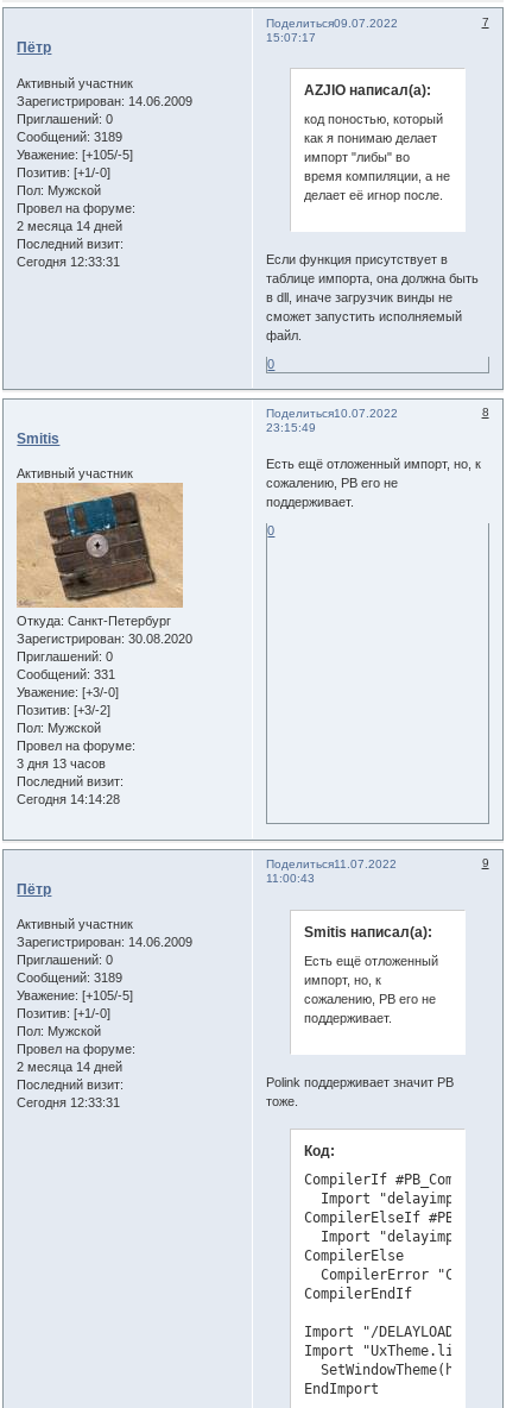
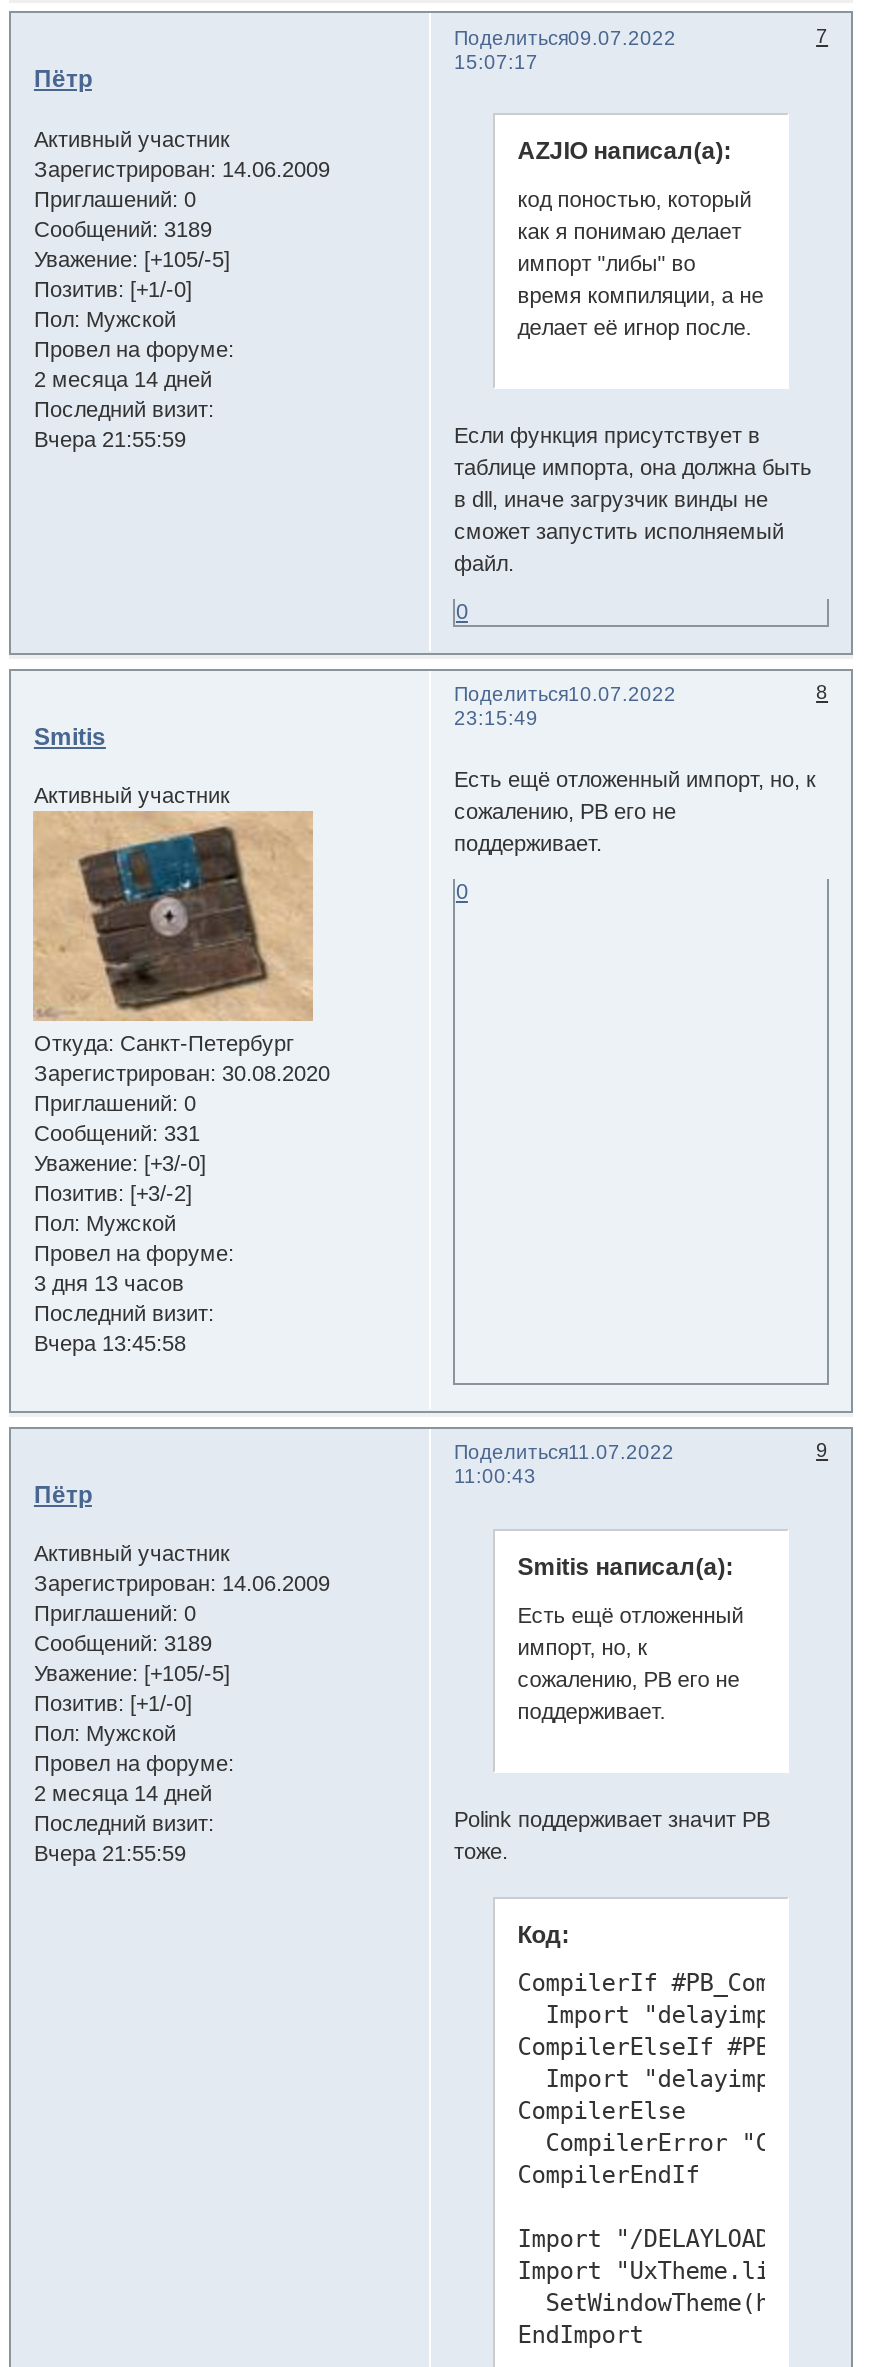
- Сегодня 12:33:31
+ Вчера 21:55:59

- Сегодня 14:14:28
+ Вчера 13:45:58

- Сегодня 12:33:31
+ Вчера 21:55:59
